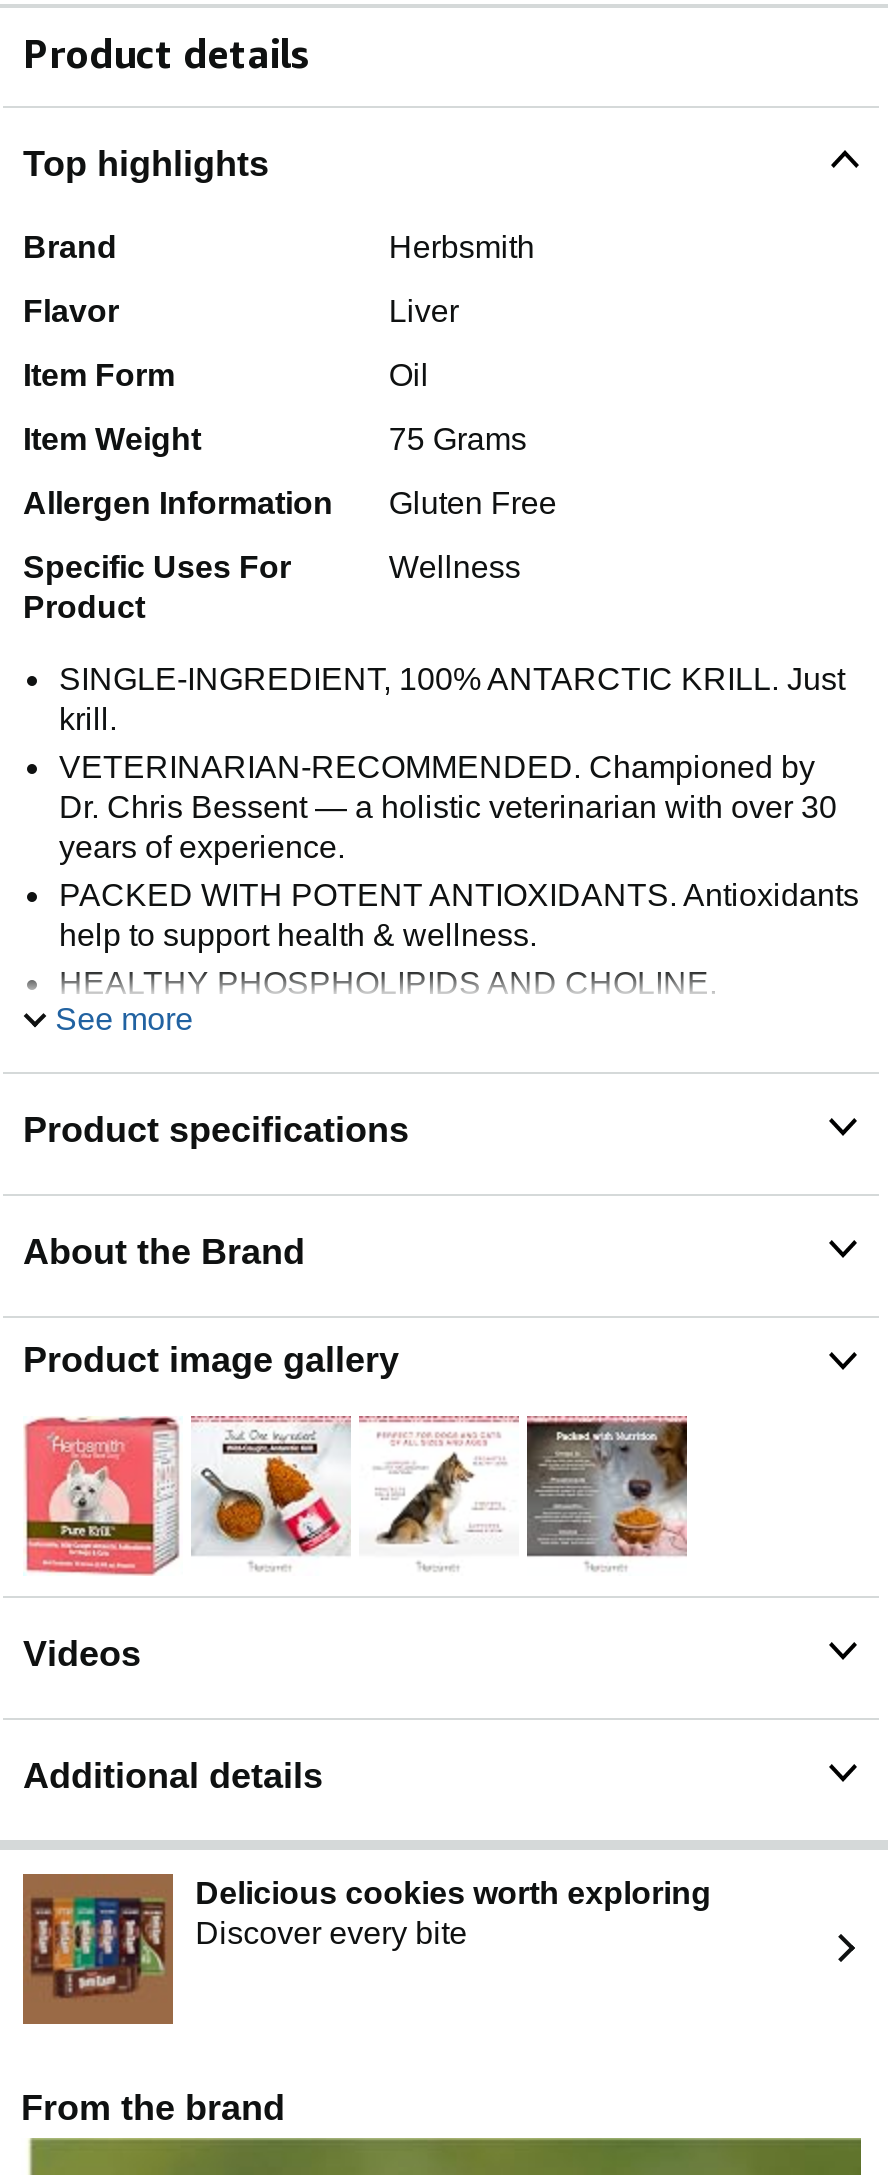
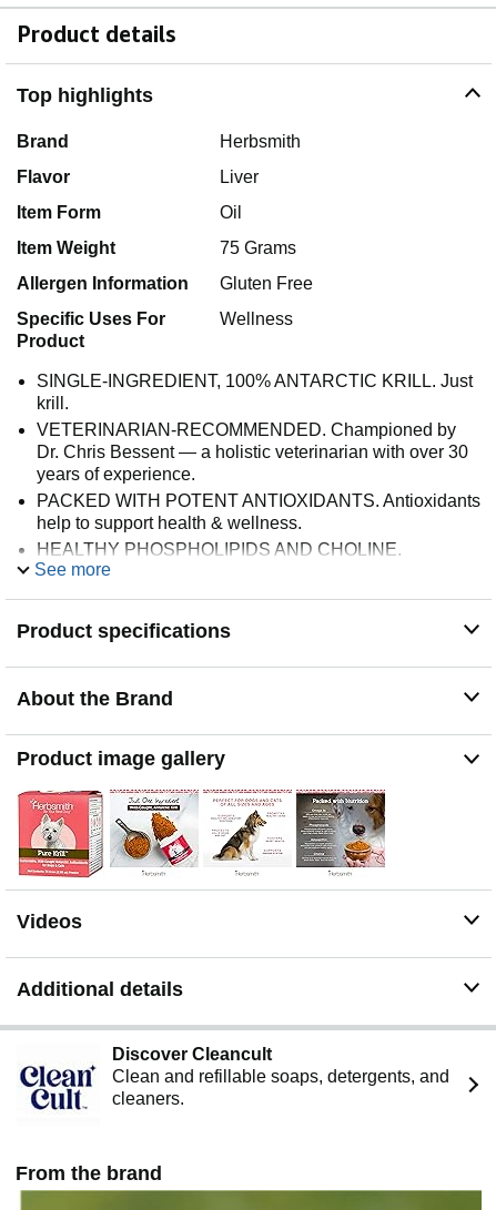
- [image]
- Delicious cookies worth exploring
- Discover every bite
+ [image]
+ Discover Cleancult
+ Clean and refillable soaps, detergents, and
+ cleaners.
